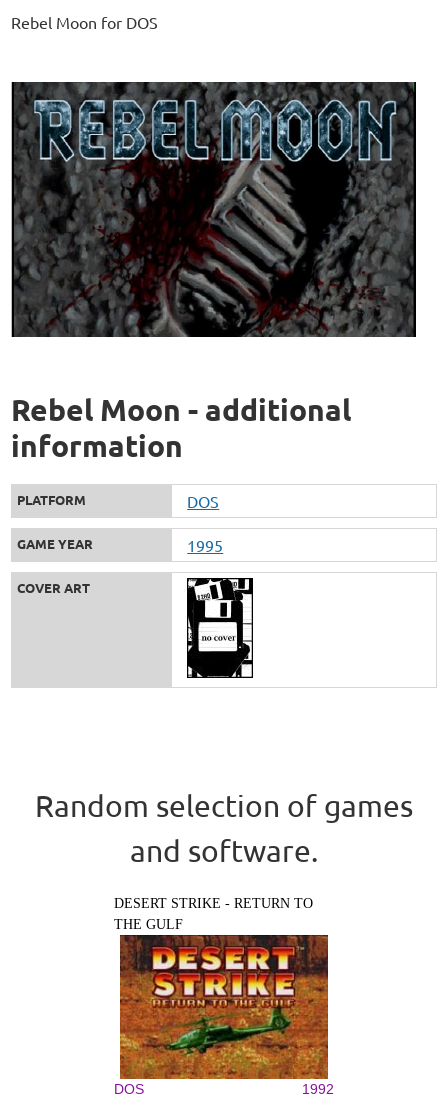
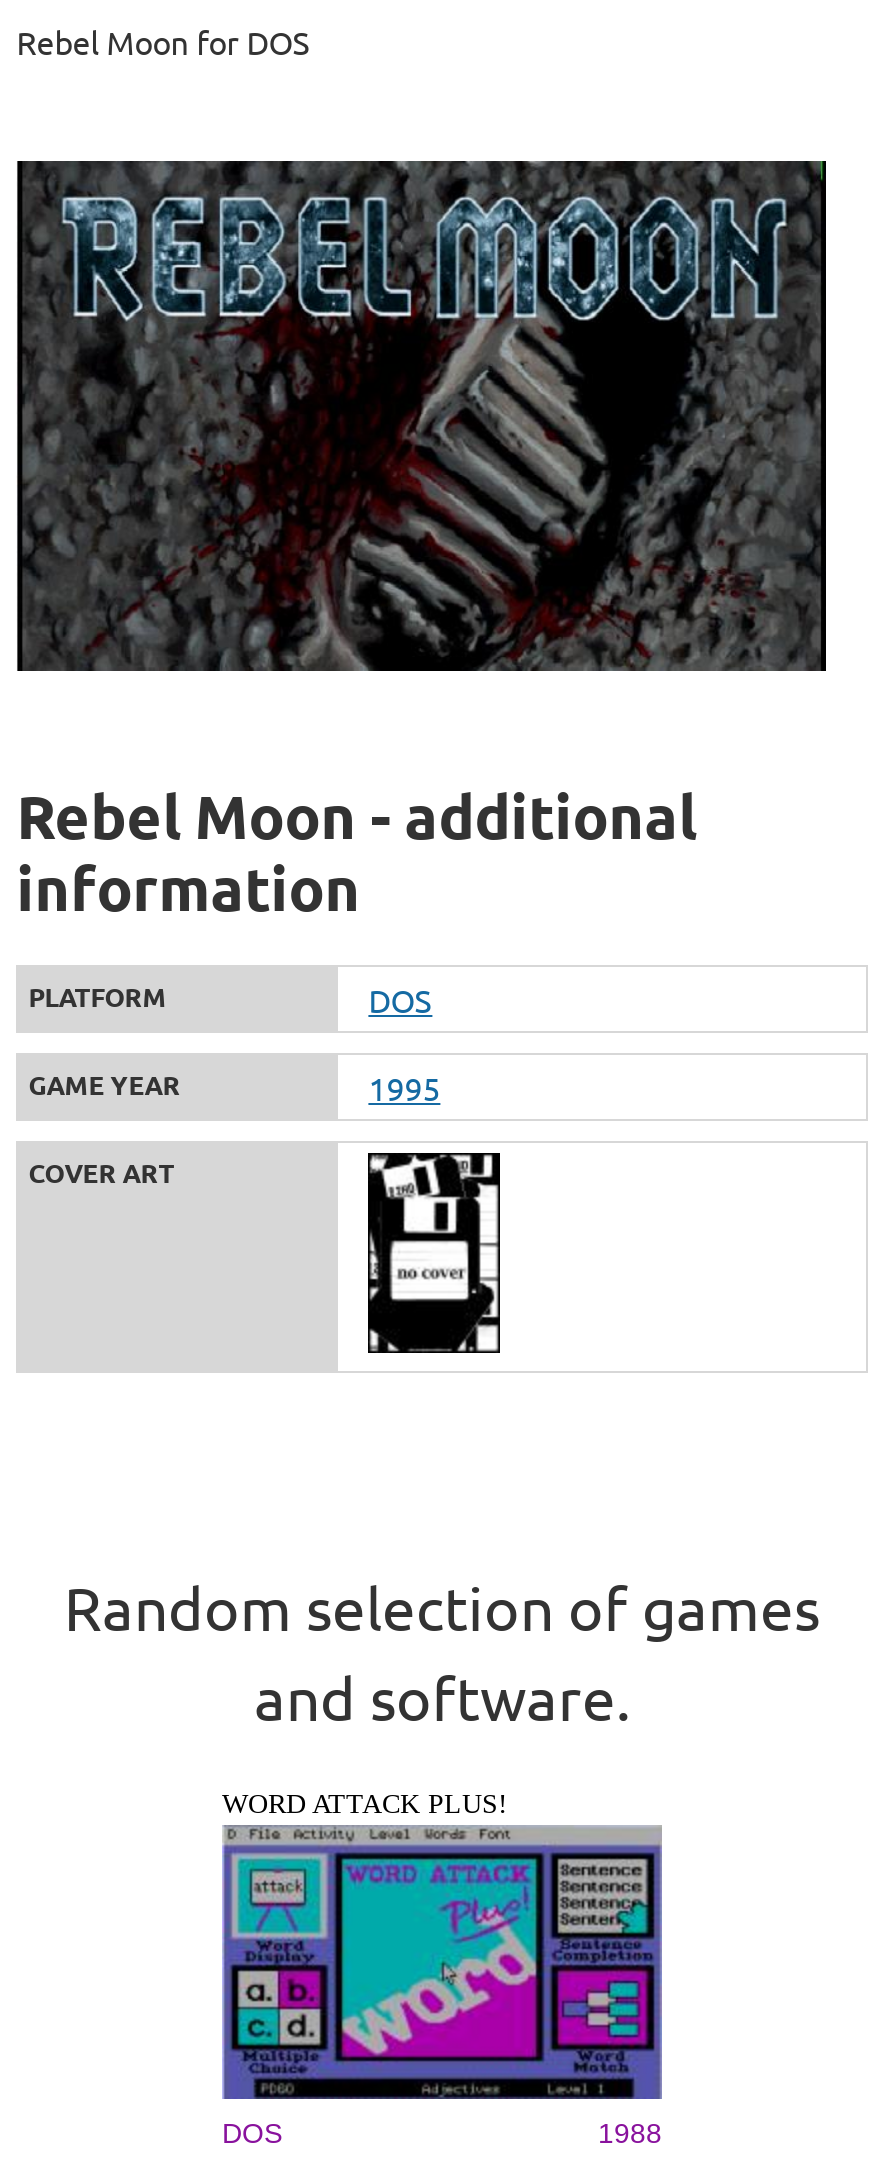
- DESERT STRIKE - RETURN TO
- THE GULF
+ WORD ATTACK PLUS!

- [image]
- 1992
+ [image]
+ 1988
